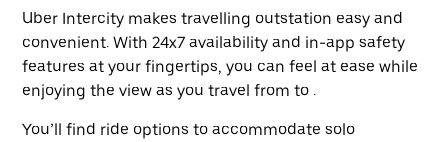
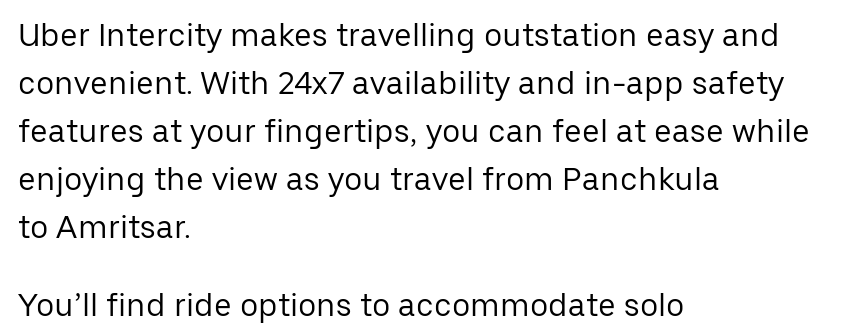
- enjoying the view as you travel from to .
+ enjoying the view as you travel from Panchkula
+ to Amritsar.
